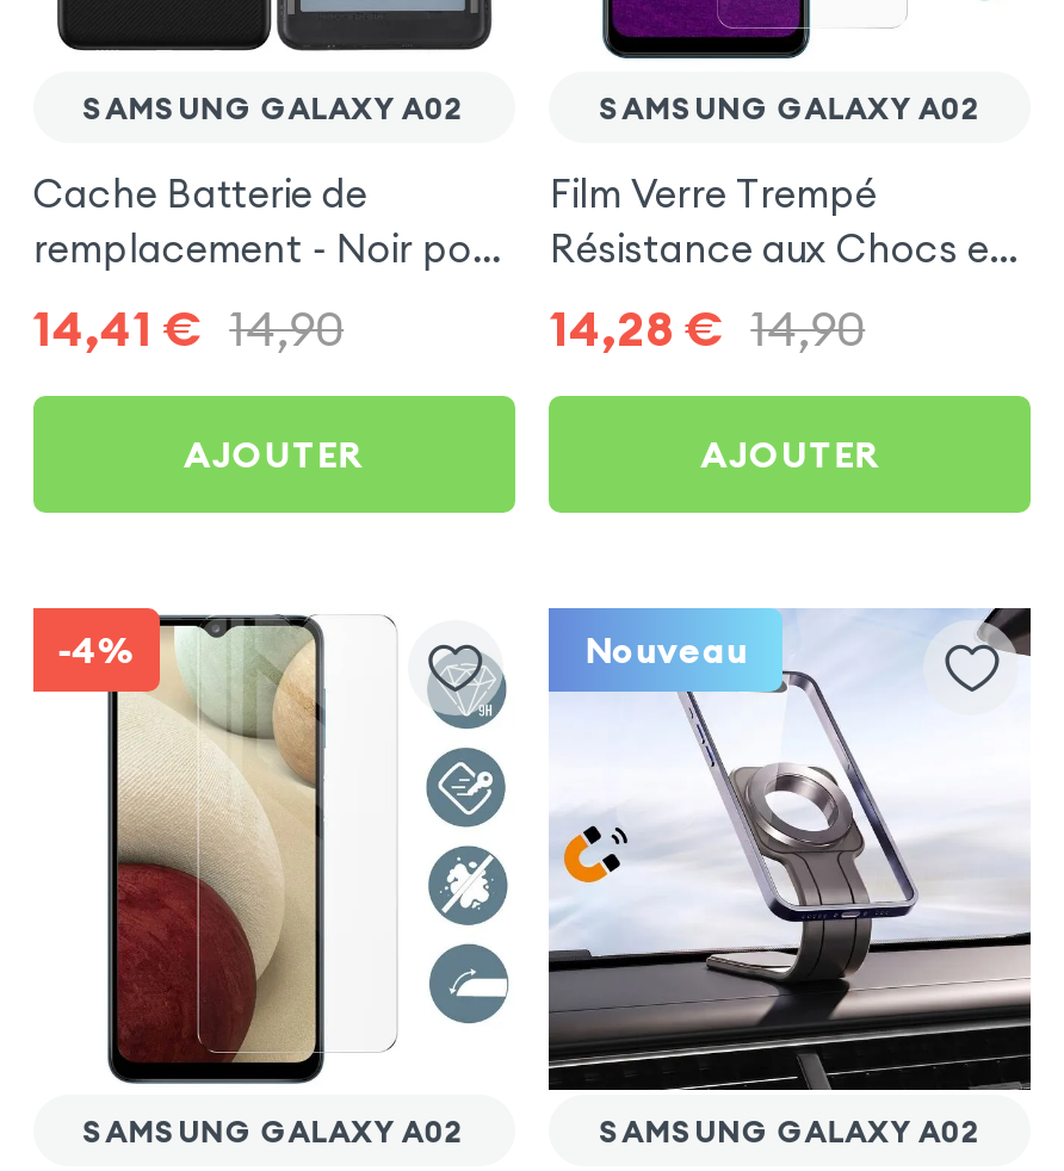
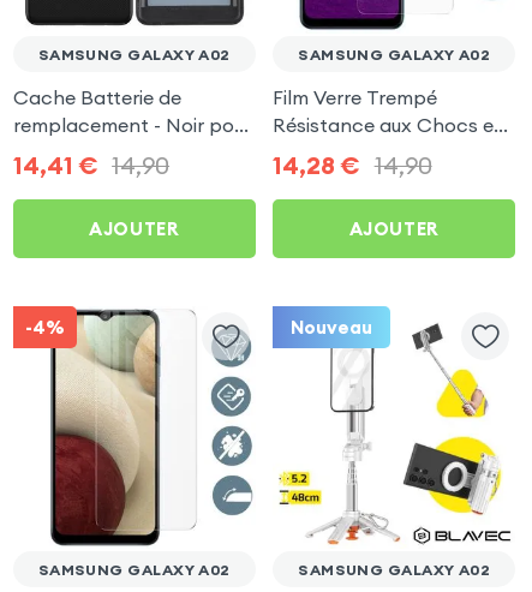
- [image]
+ [image]
